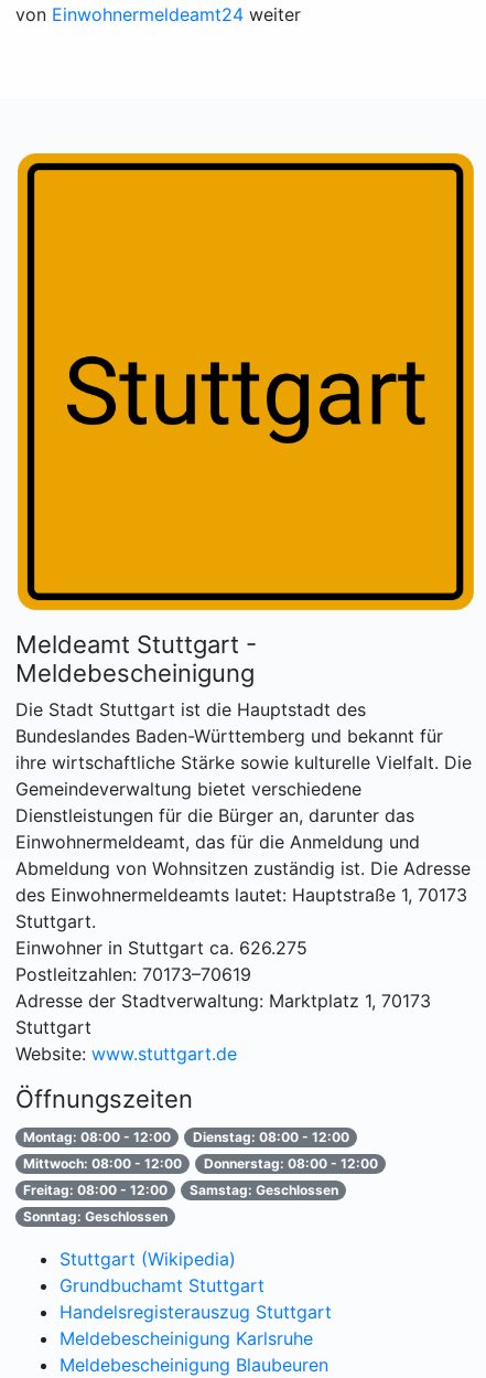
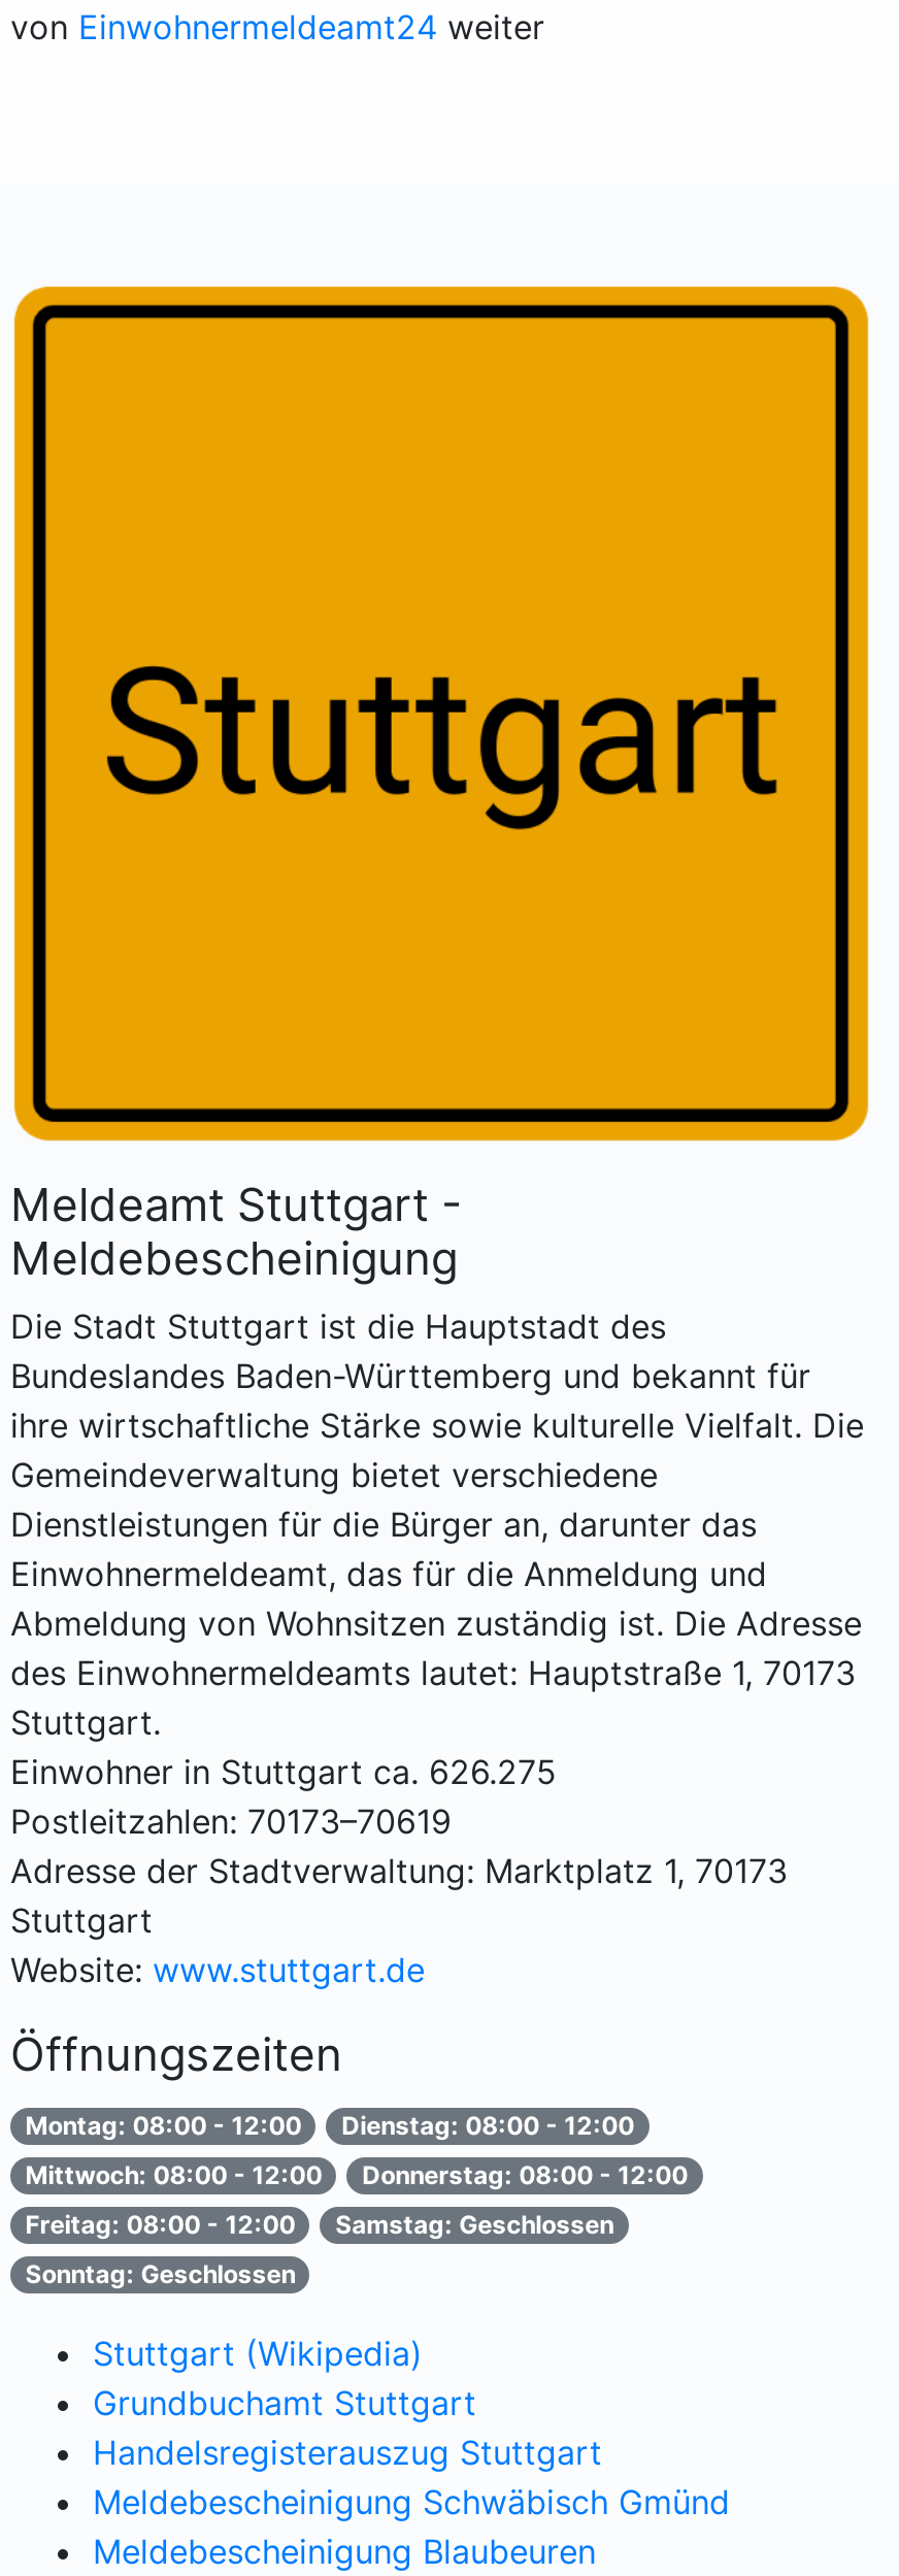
- Meldebescheinigung Karlsruhe
+ Meldebescheinigung Schwäbisch Gmünd
